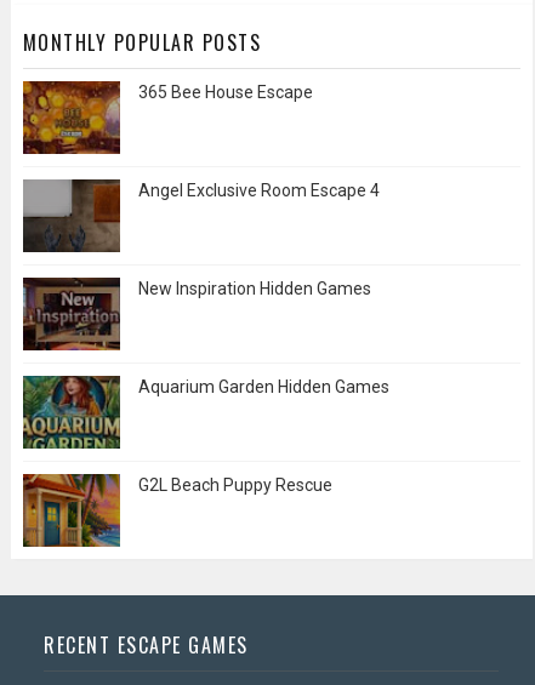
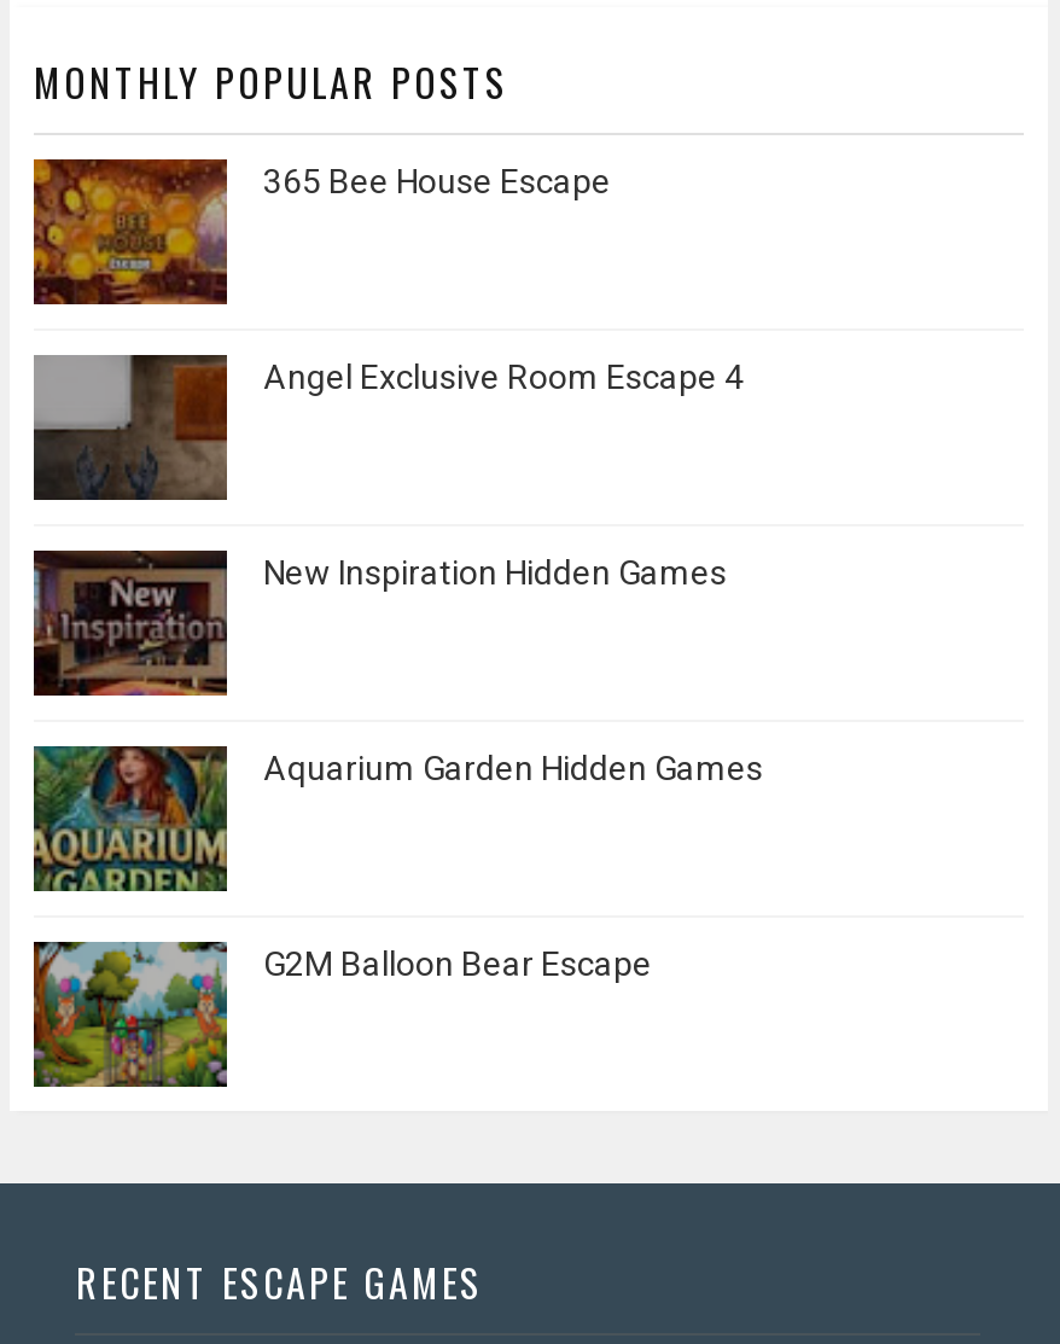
- [image]
- G2L Beach Puppy Rescue
+ [image]
+ G2M Balloon Bear Escape
